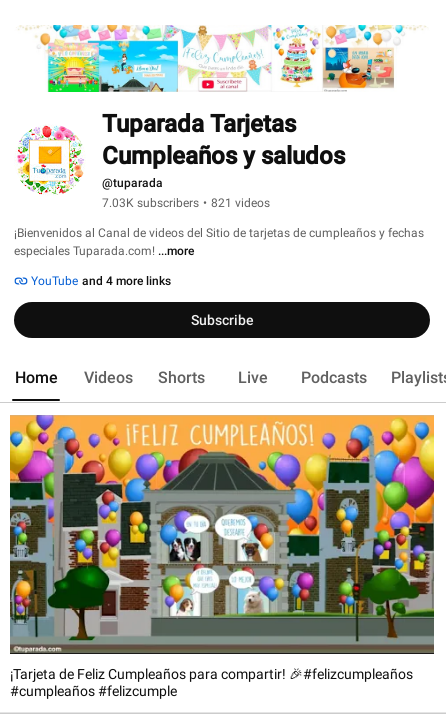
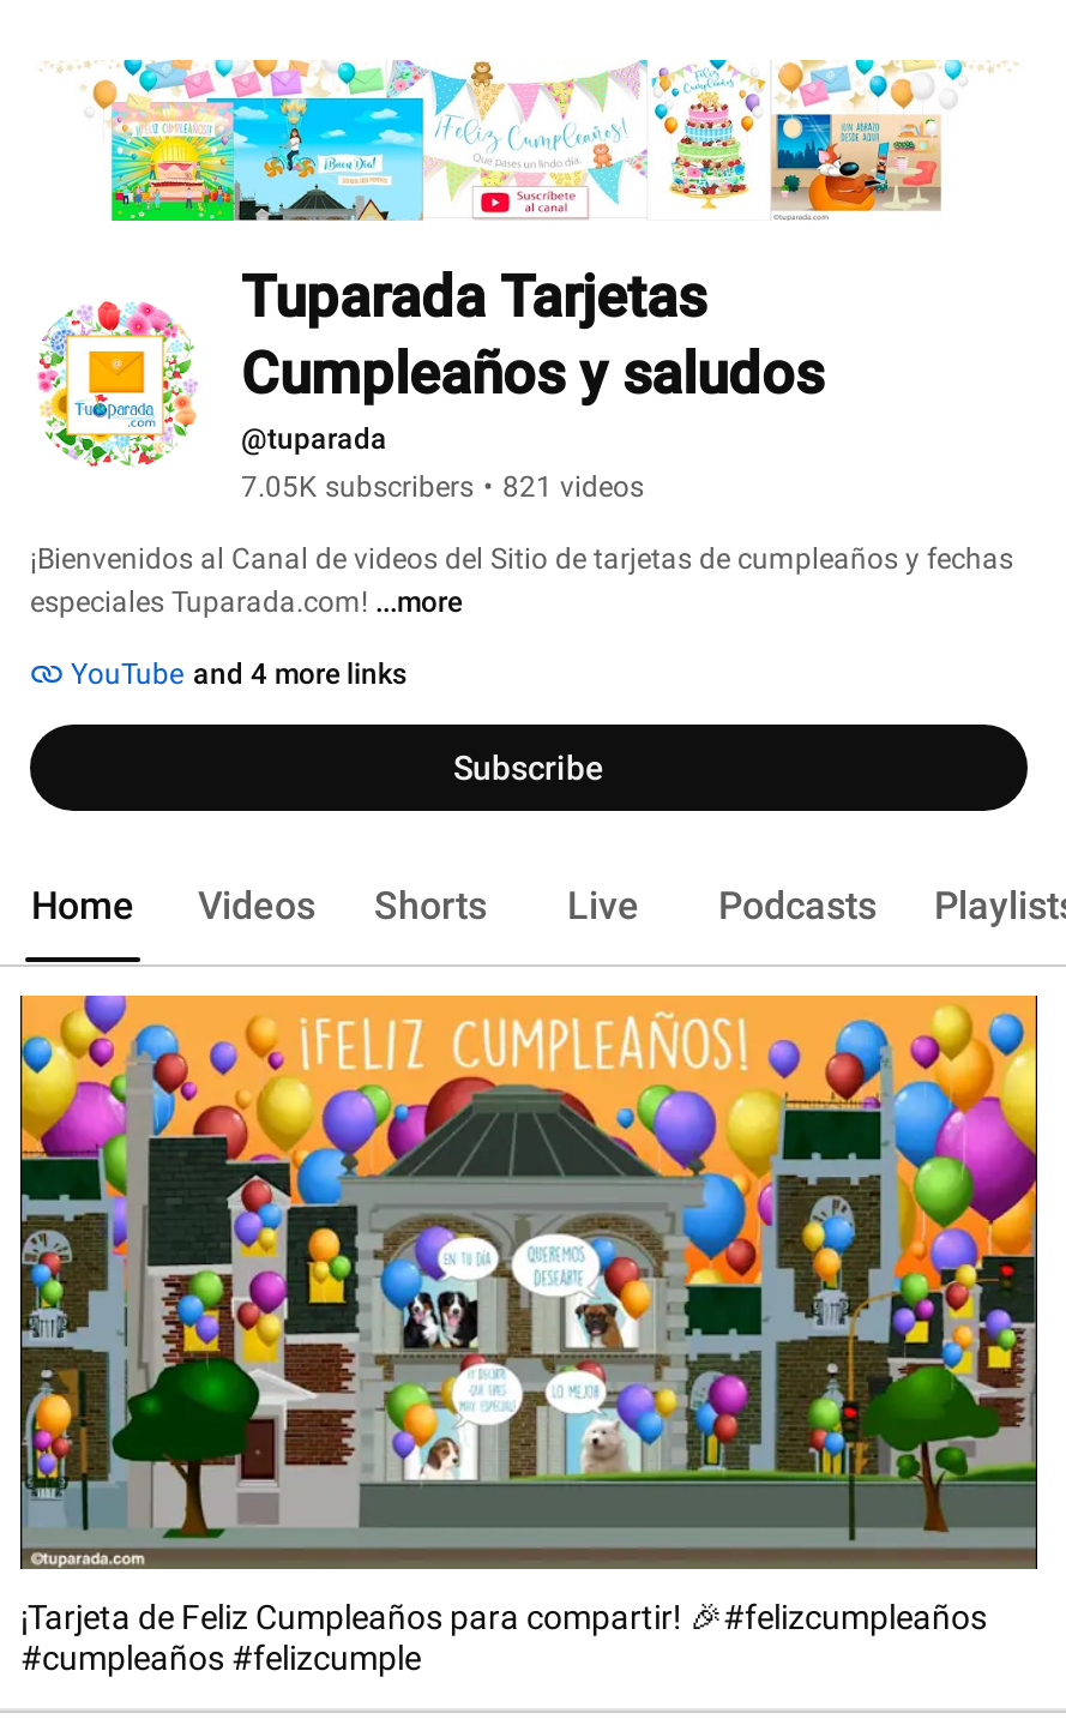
- 7.03K subscribers • 821 videos
+ 7.05K subscribers • 821 videos
